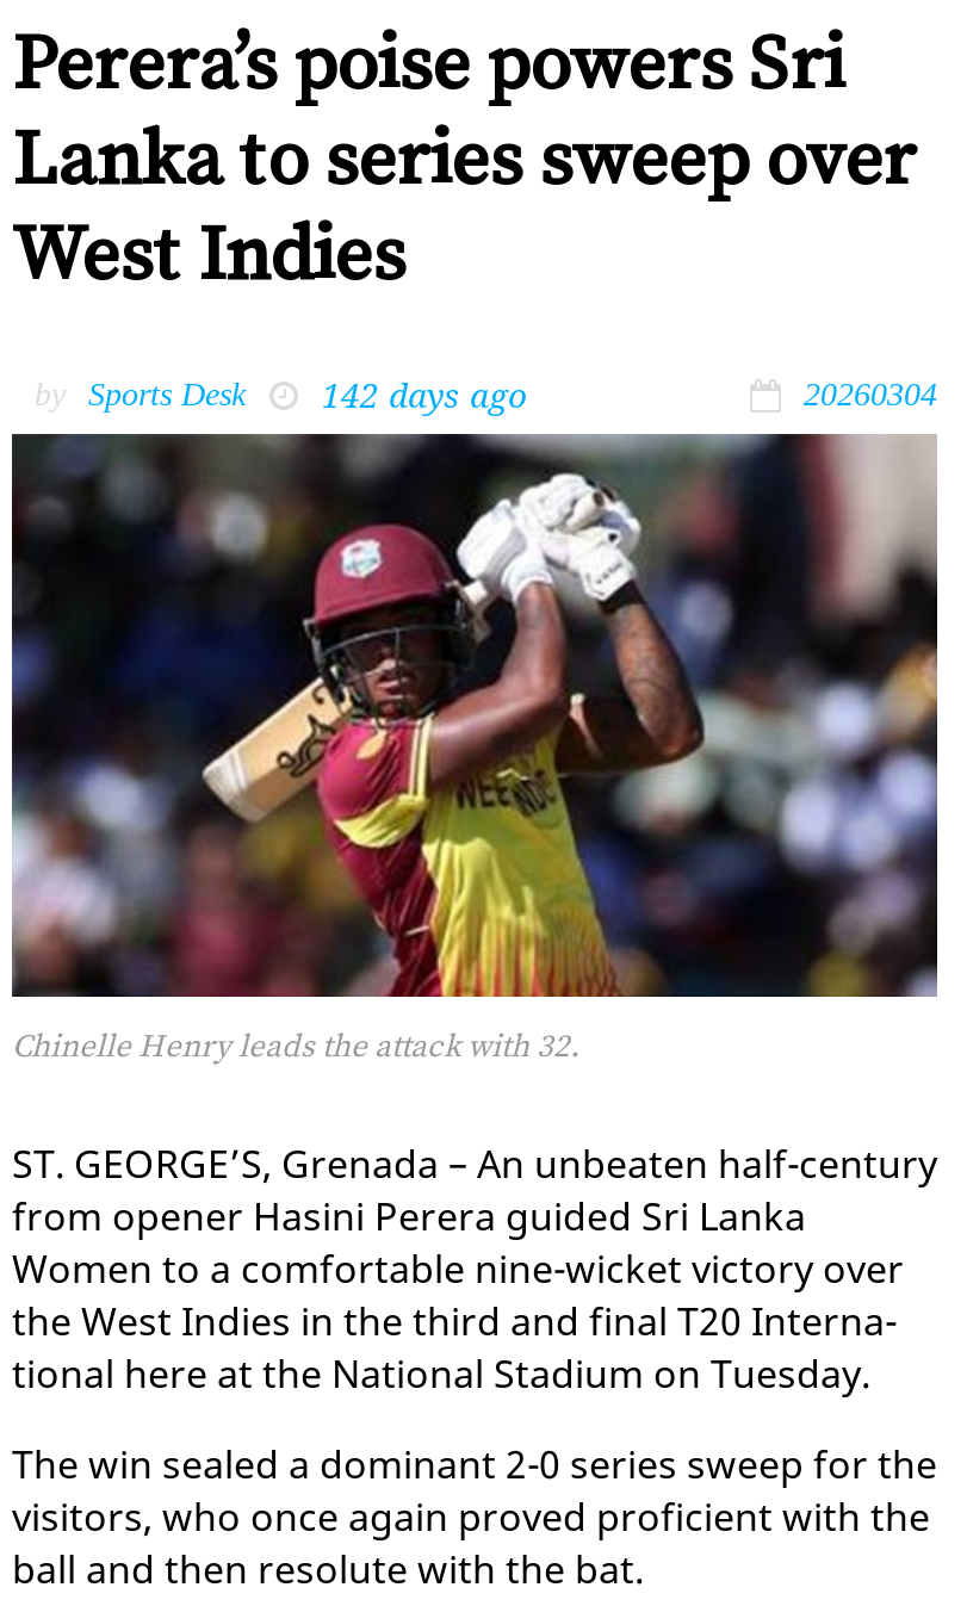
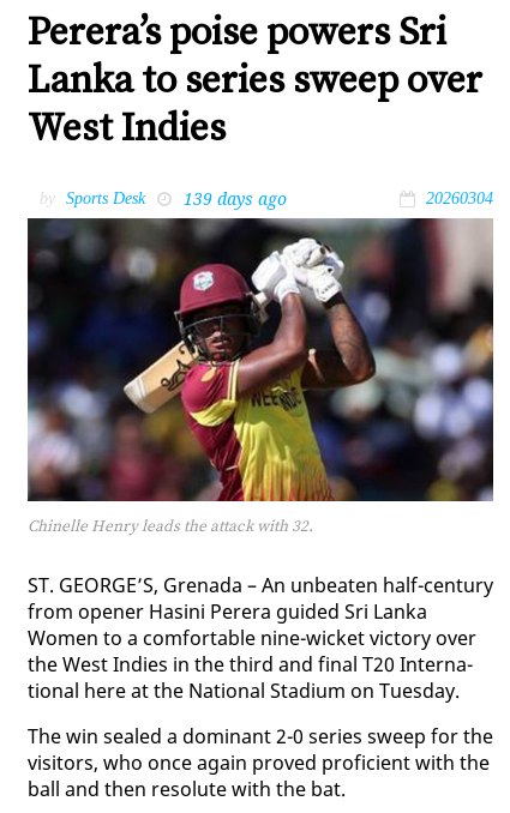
- 142 days ago
+ 139 days ago
